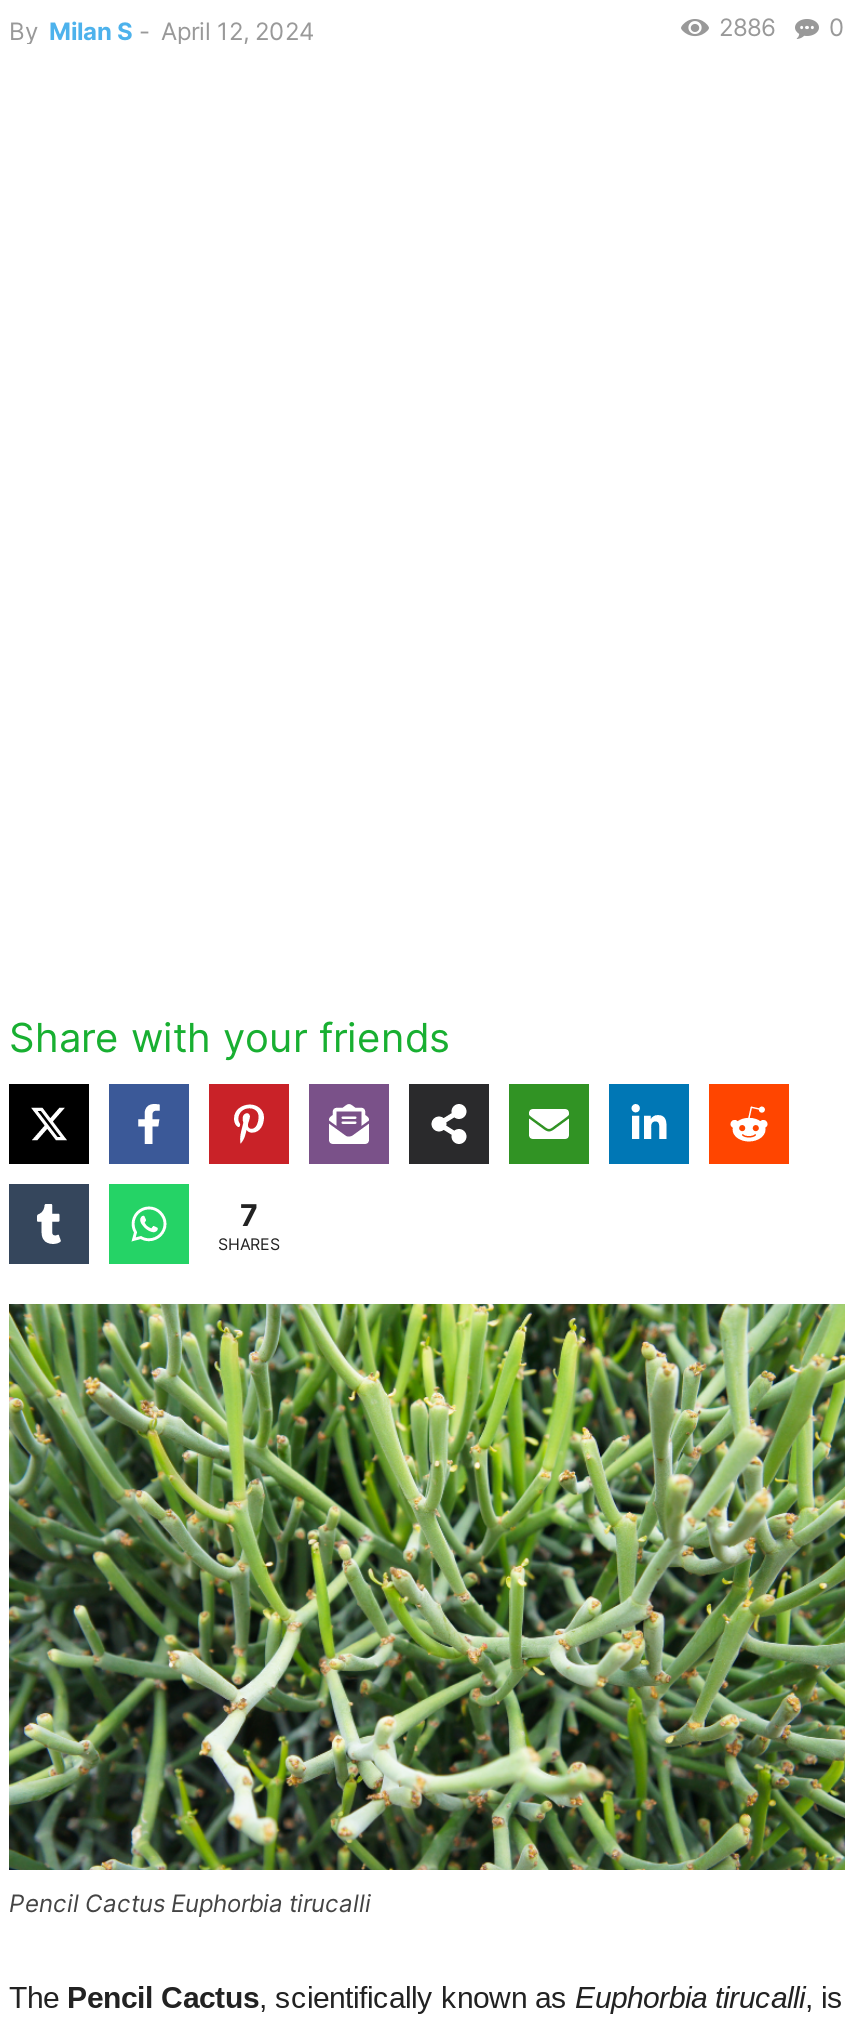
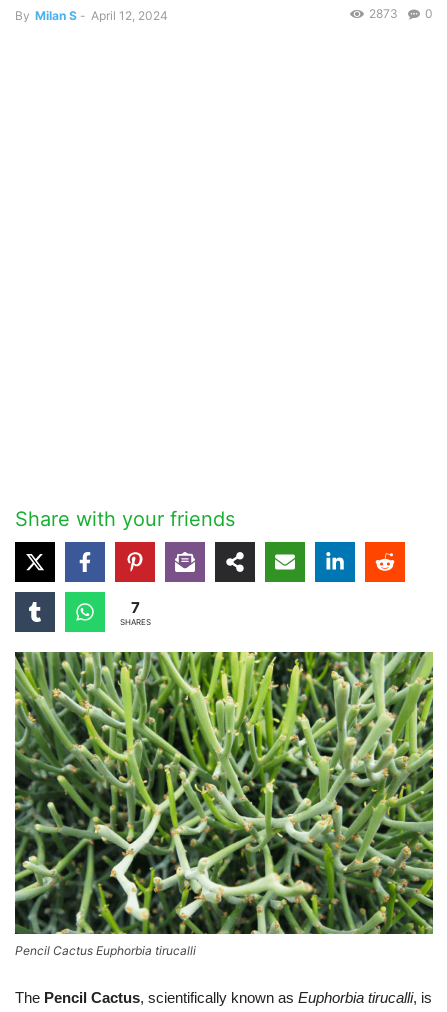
- 2886 0
+ 2873 0
